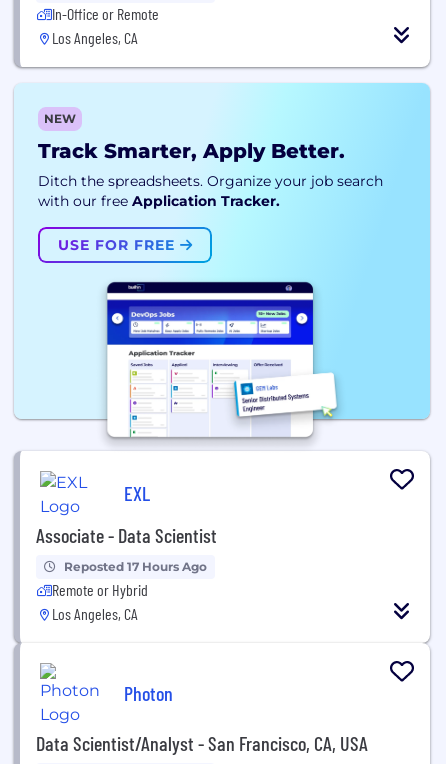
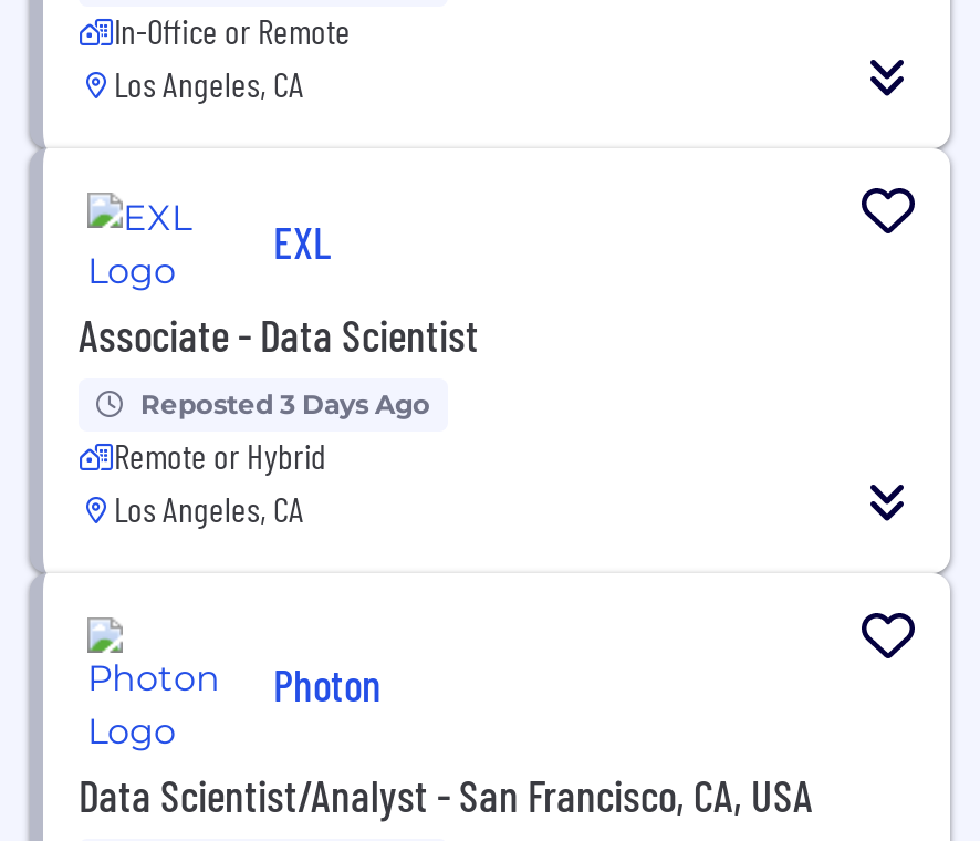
- [image]
- NEW
- Track Smarter, Apply Better.
- Ditch the spreadsheets. Organize your job search
- with our free Application Tracker.
- USE FOR FREE

- Reposted 17 Hours Ago
+ Reposted 3 Days Ago
